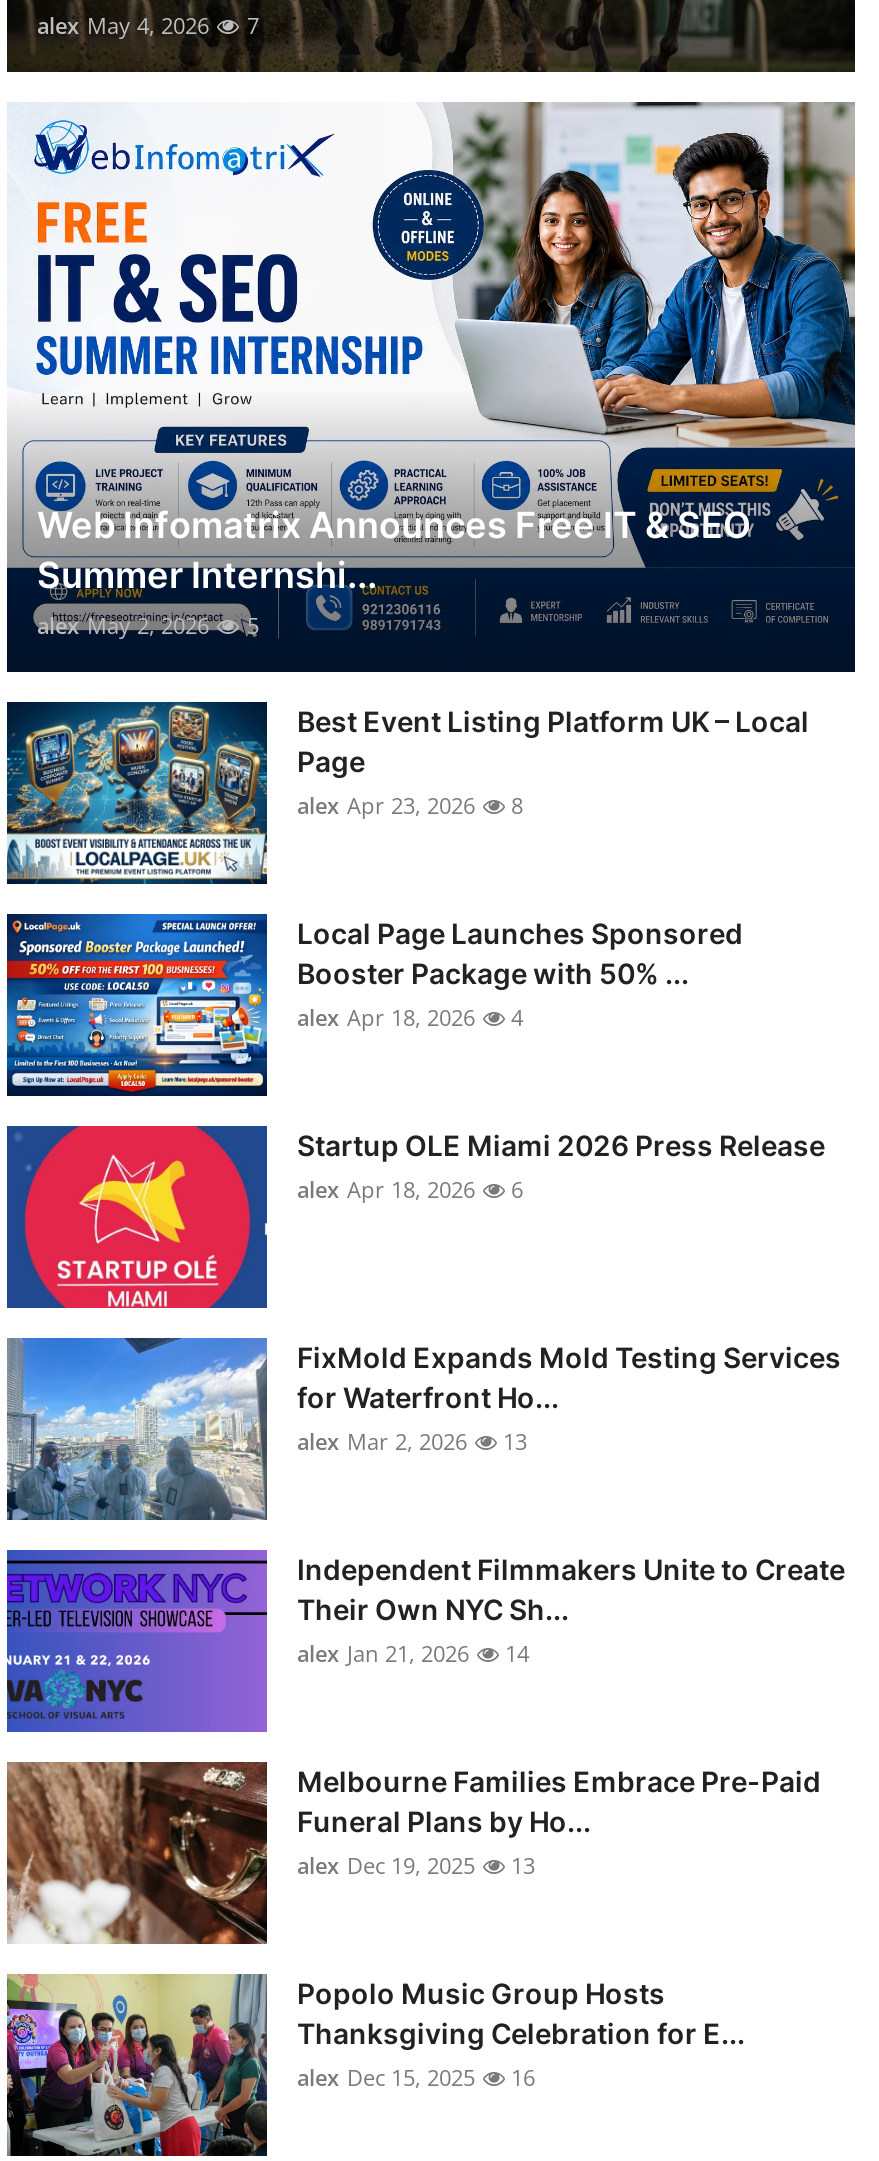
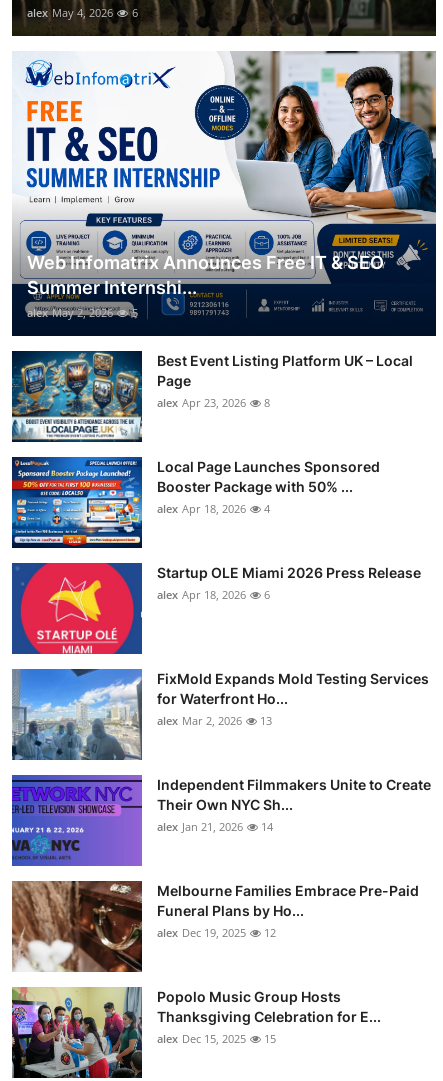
- alex May 4, 2026 7
+ alex May 4, 2026 6

- alex Dec 19, 2025 13
+ alex Dec 19, 2025 12

- alex Dec 15, 2025 16
+ alex Dec 15, 2025 15
